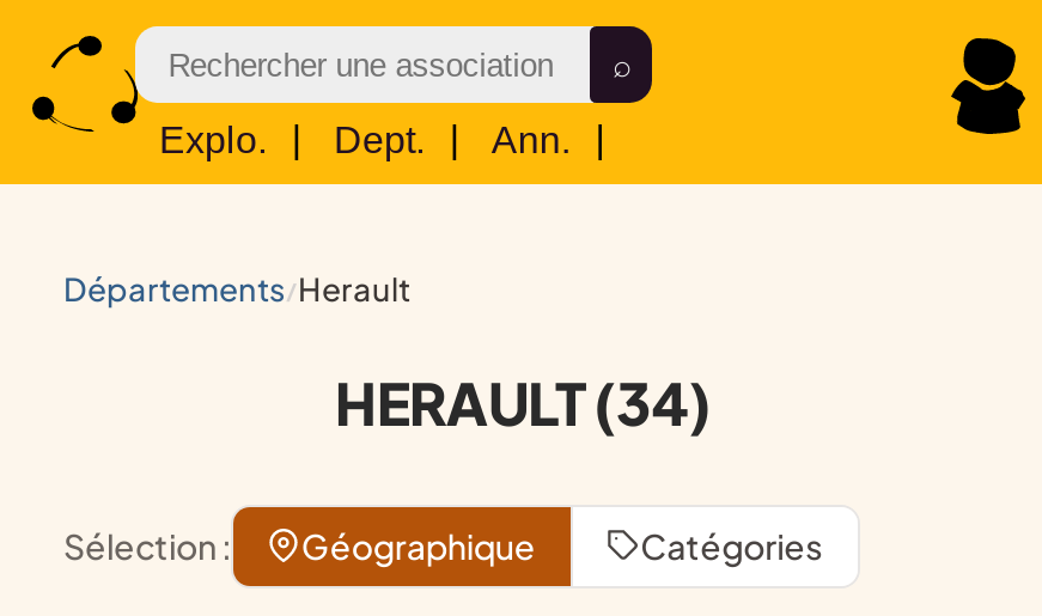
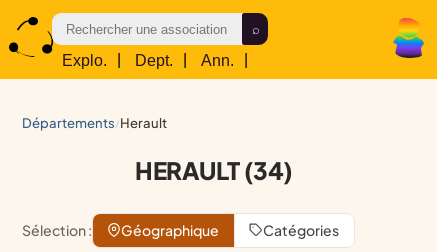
- [image]
+ [image]
